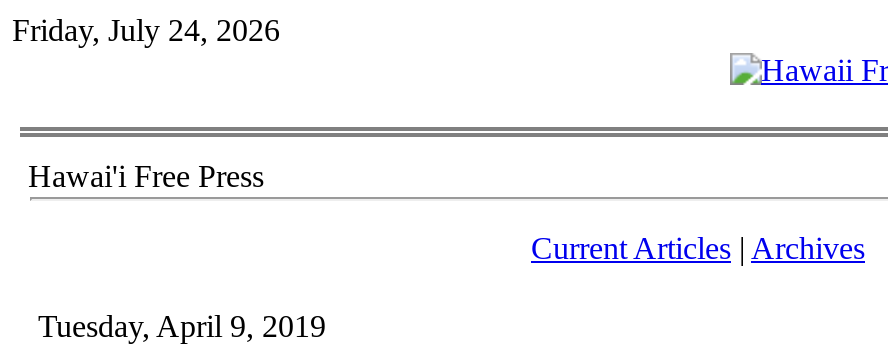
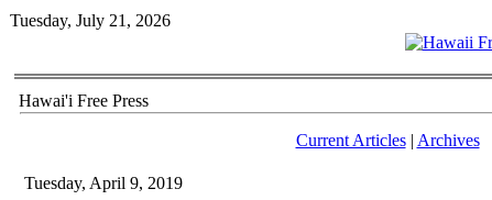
- Friday, July 24, 2026
+ Tuesday, July 21, 2026
